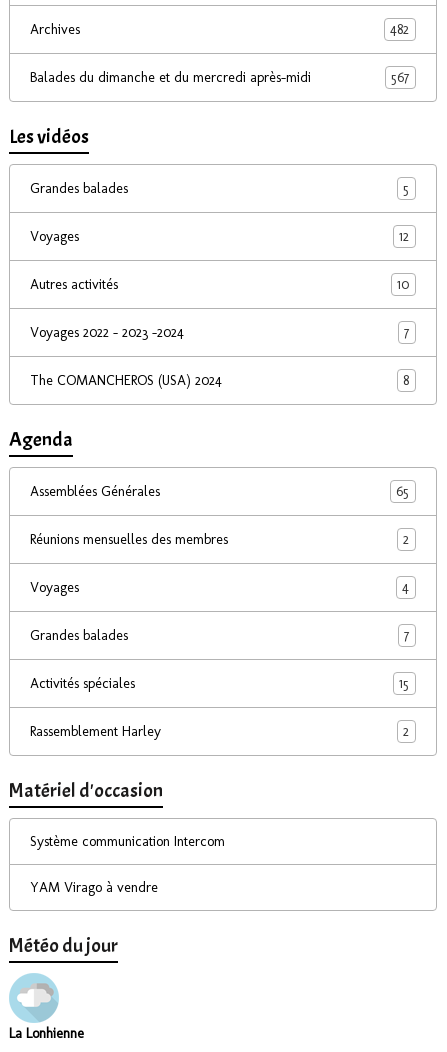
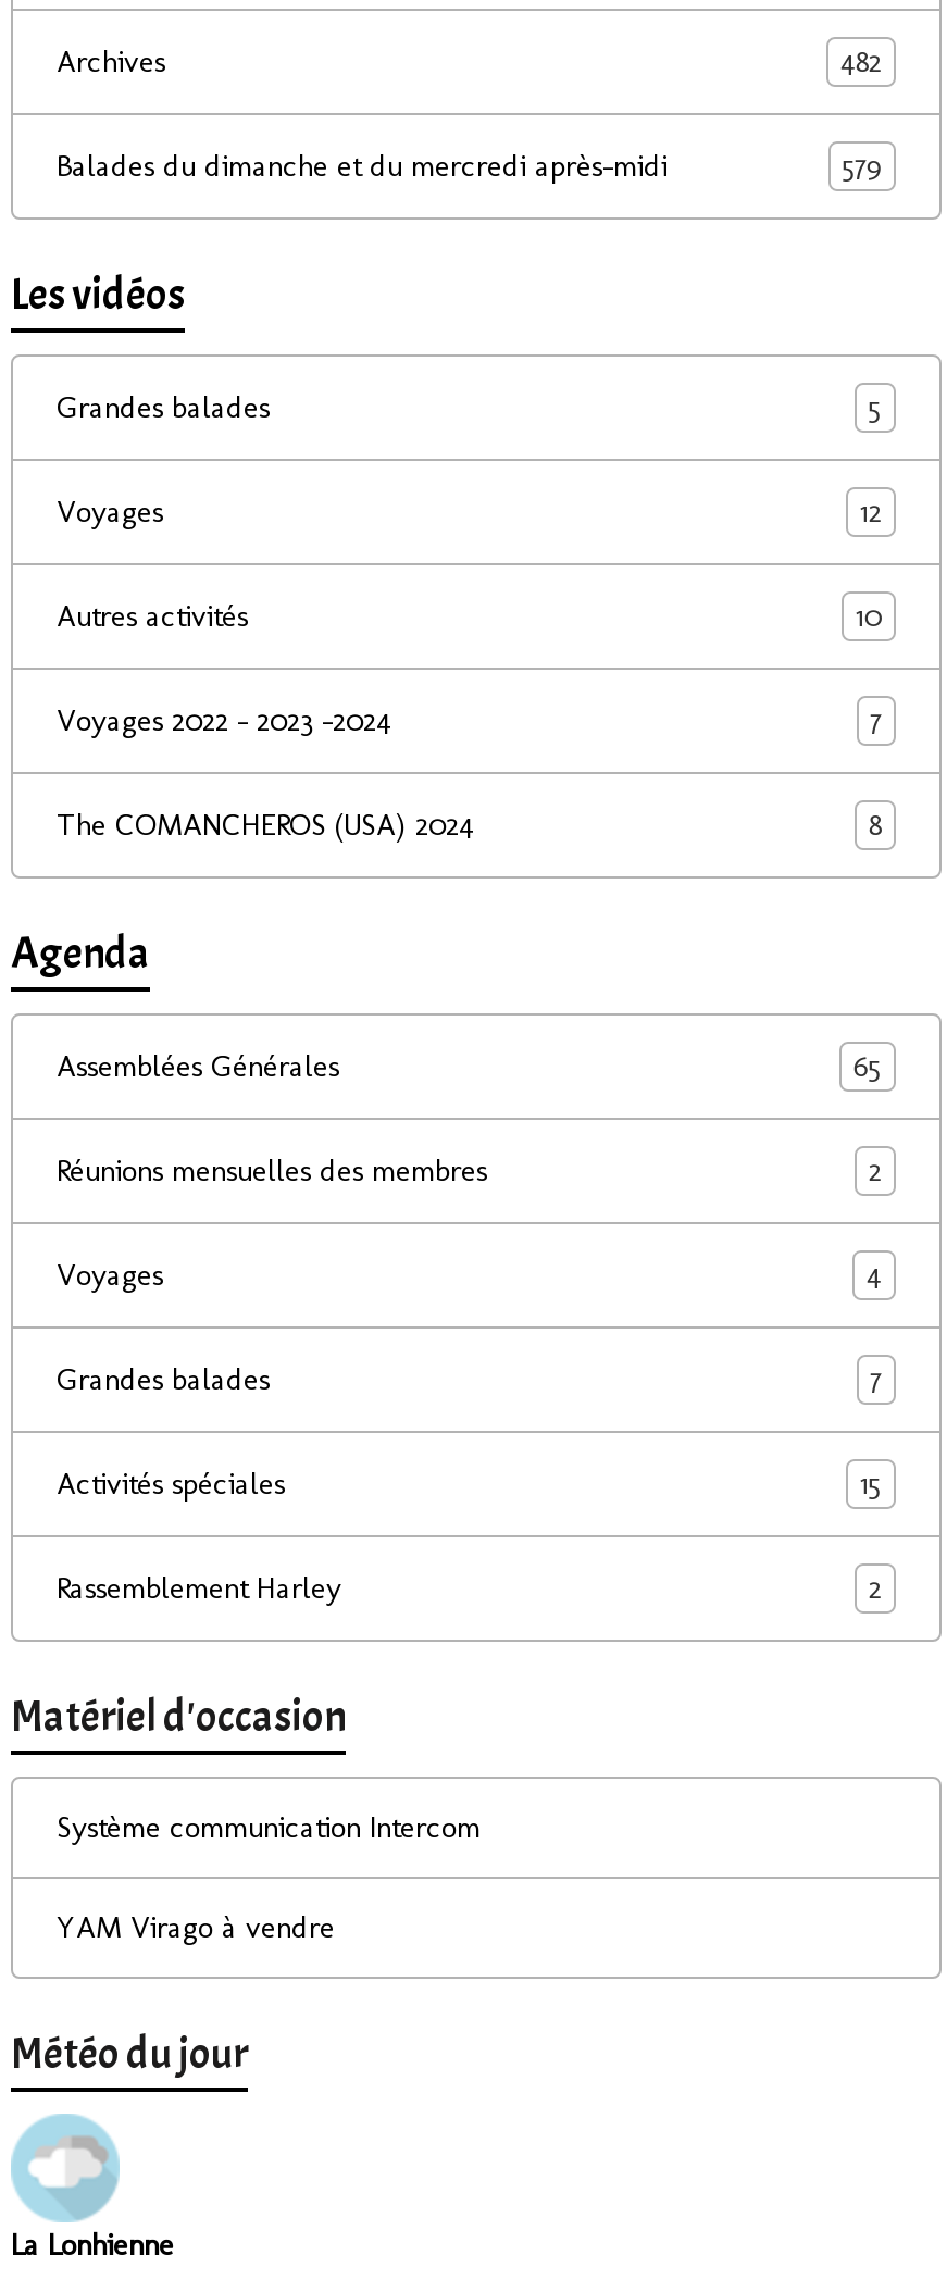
- 567
+ 579
